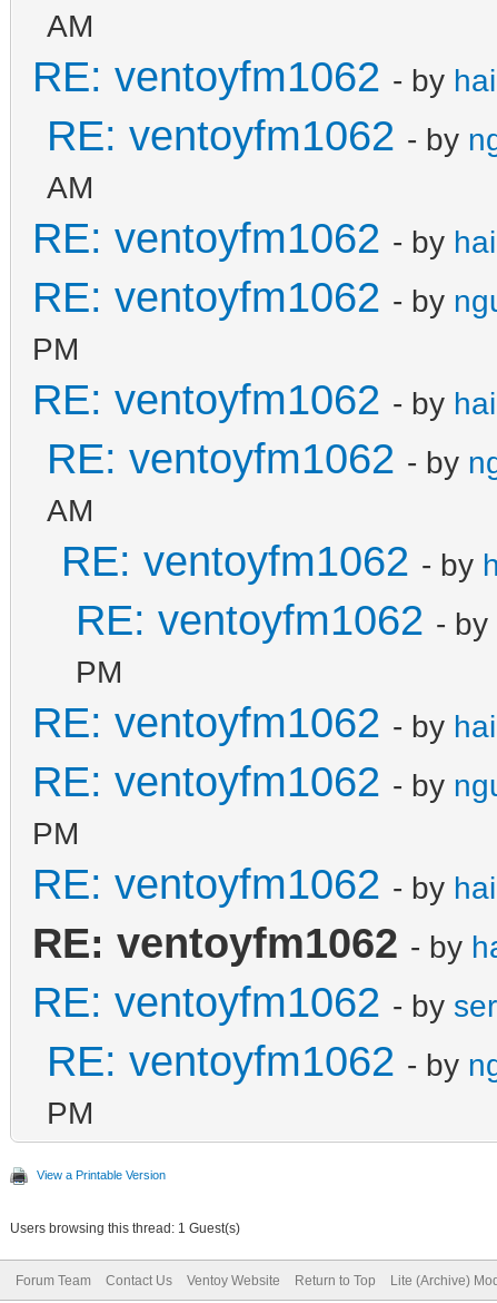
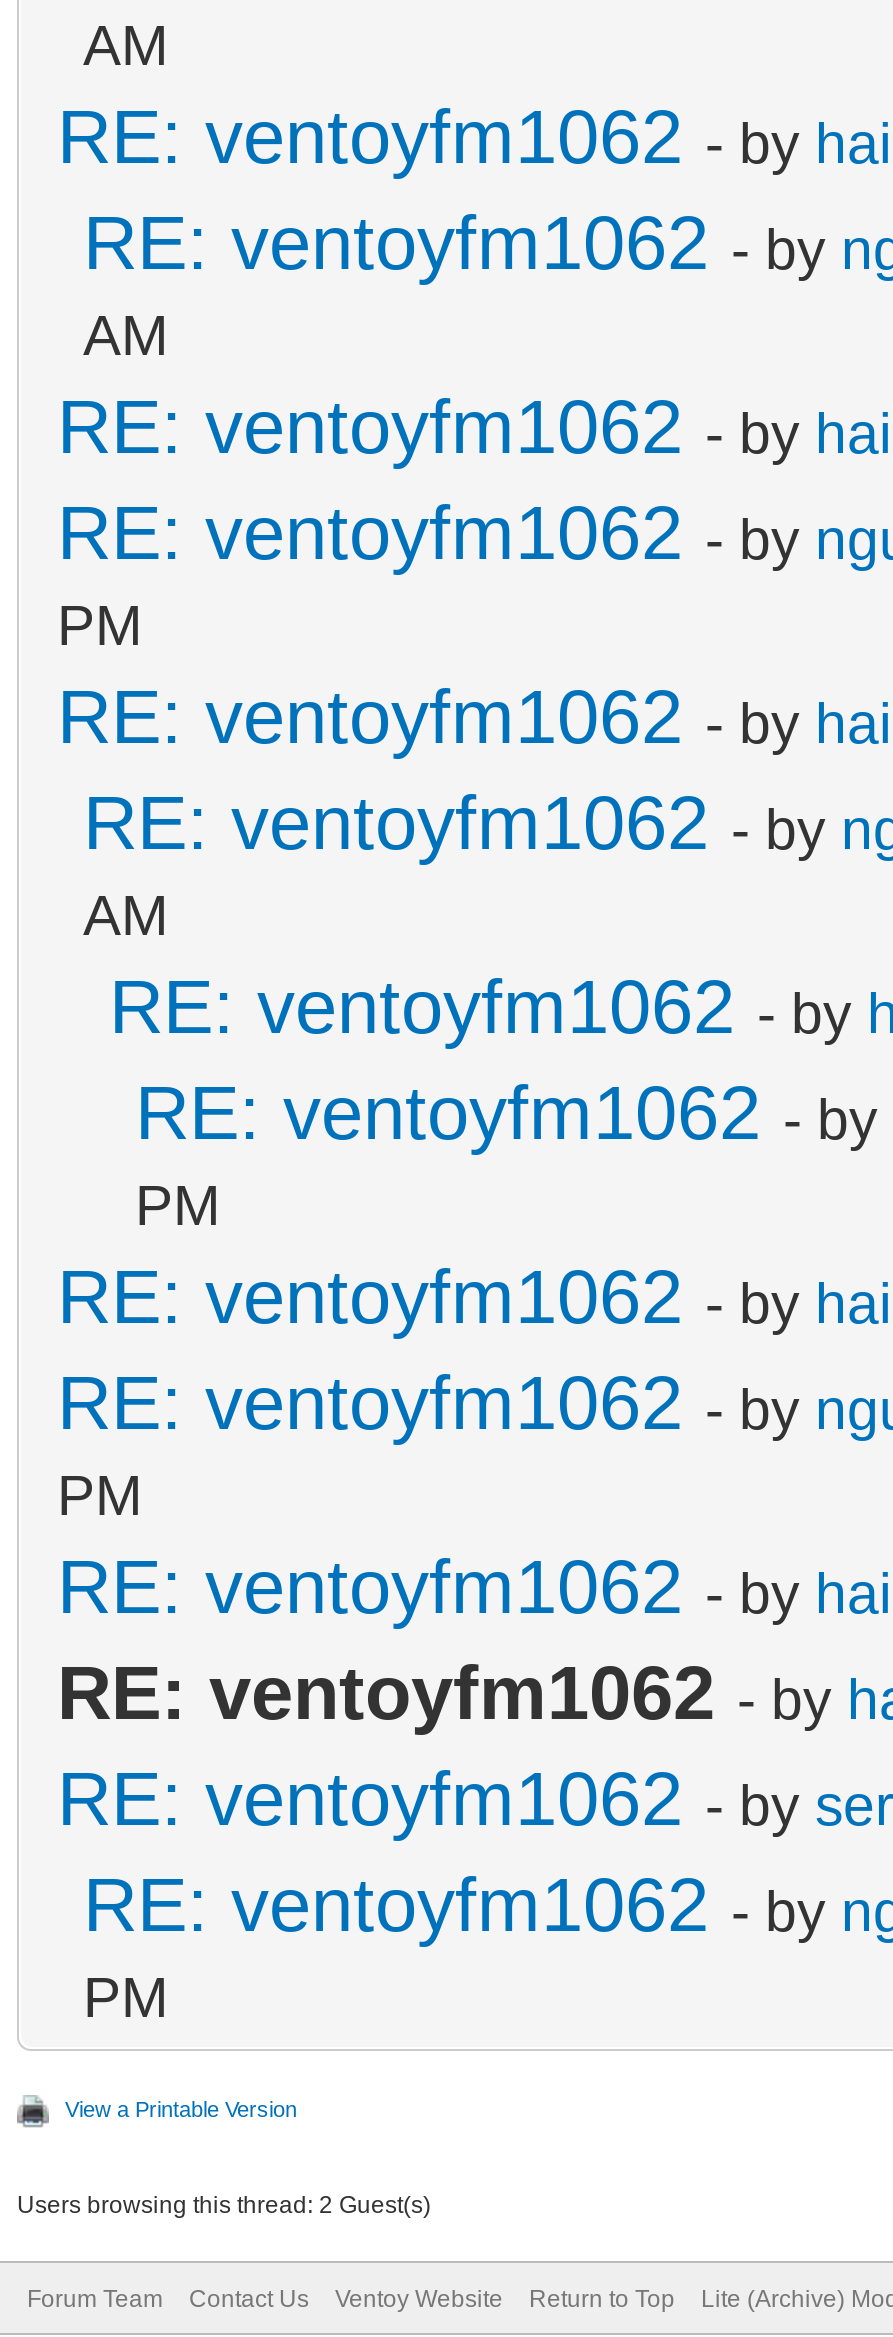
- Users browsing this thread: 1 Guest(s)
+ Users browsing this thread: 2 Guest(s)
